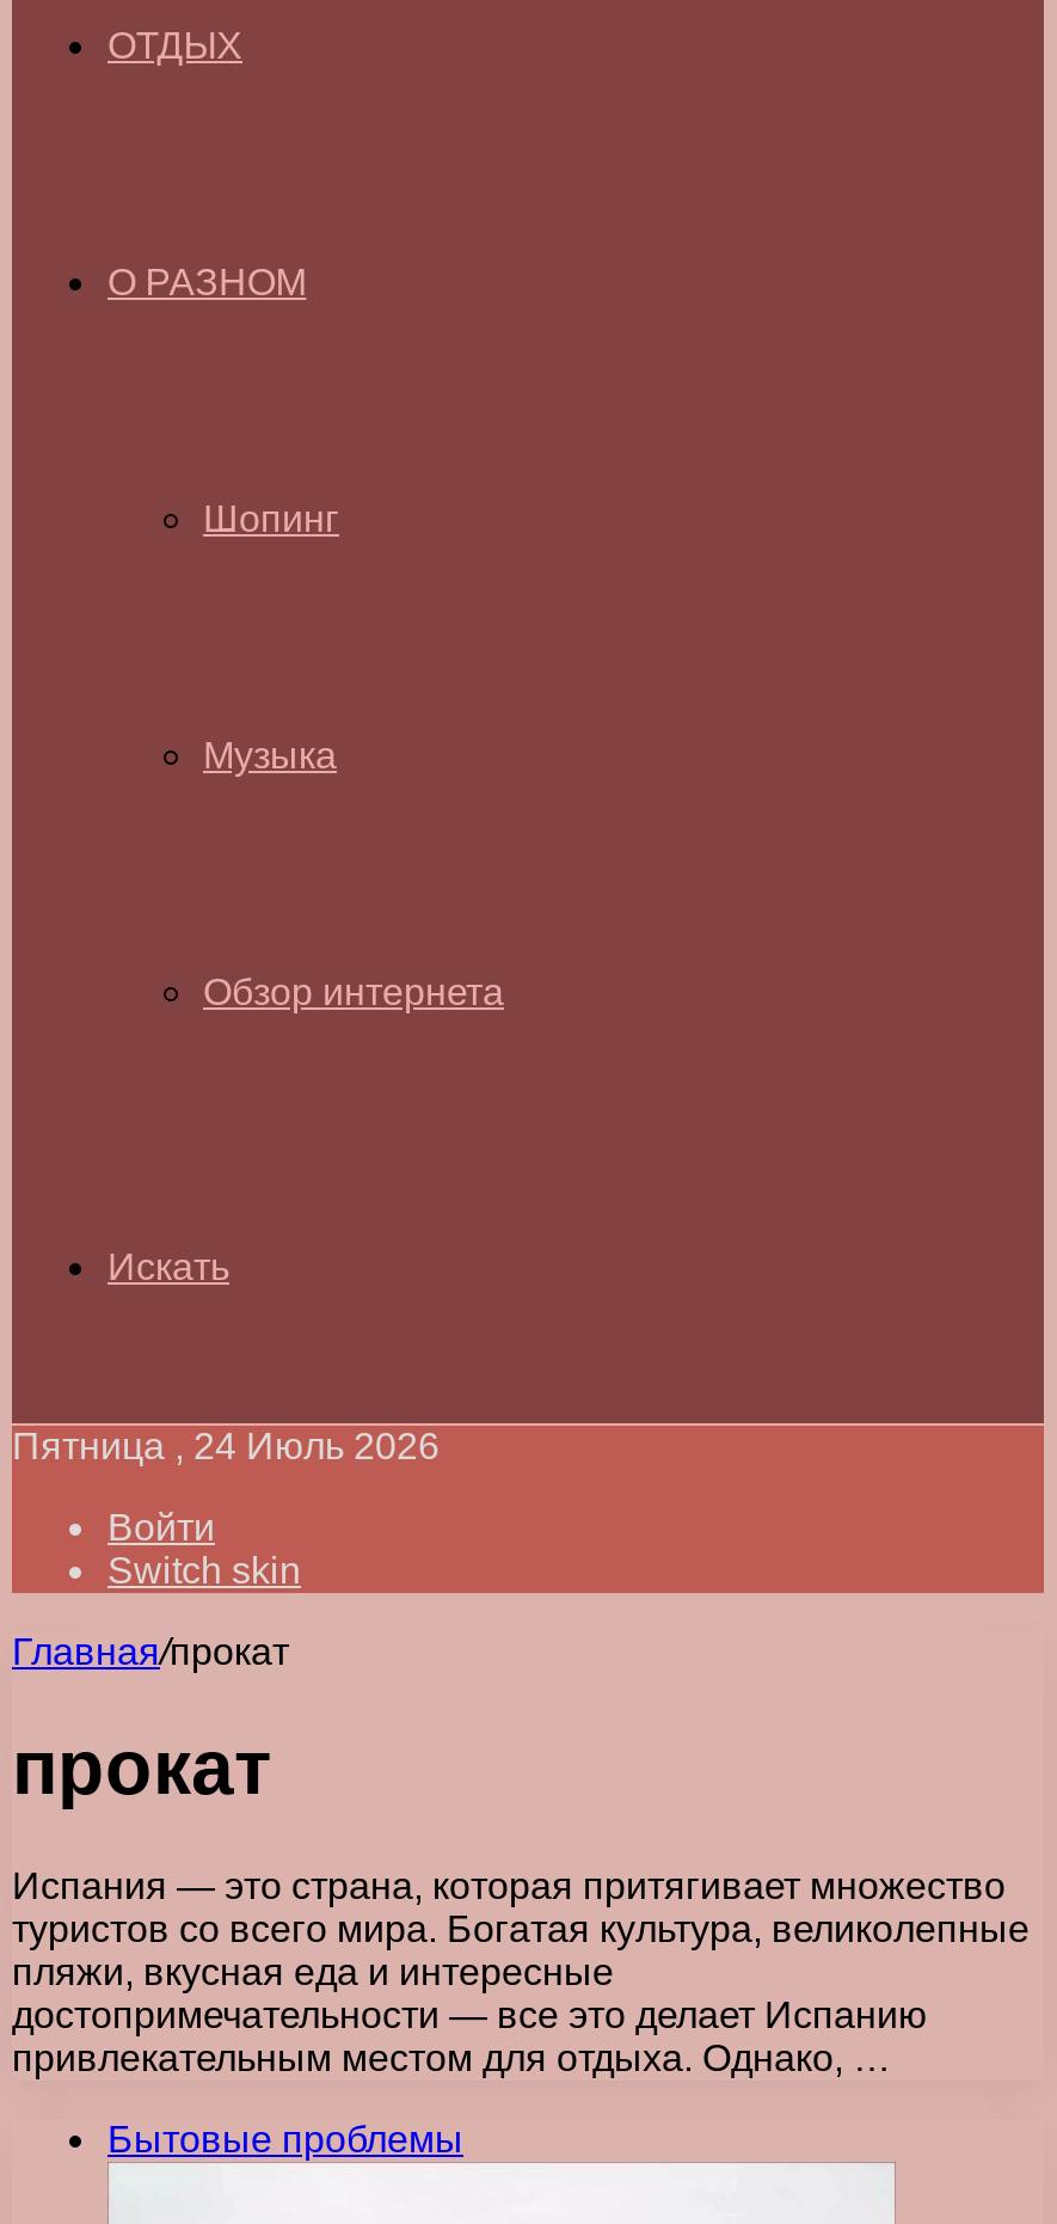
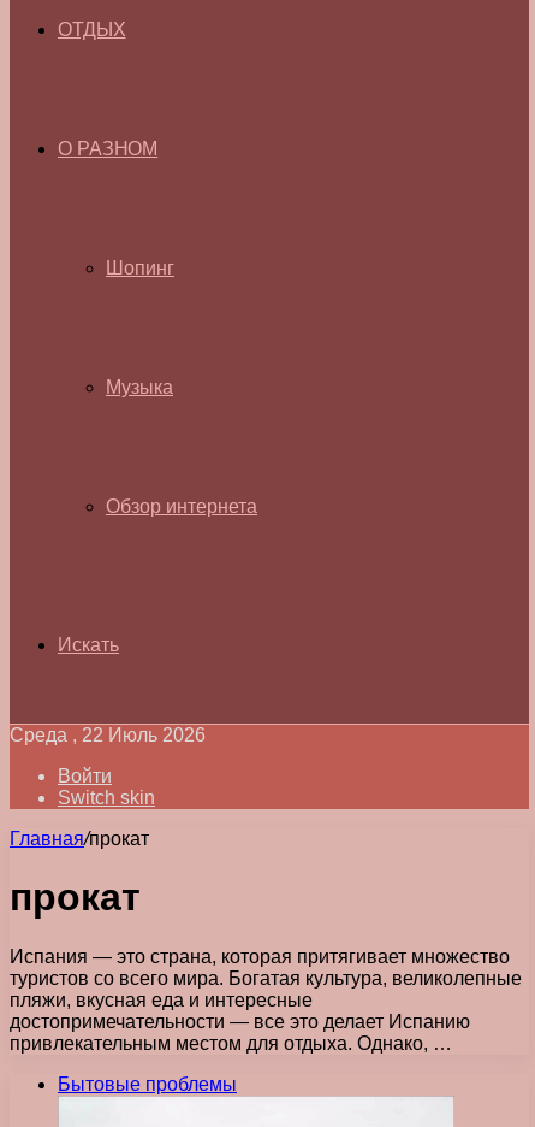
- Пятница , 24 Июль 2026
+ Среда , 22 Июль 2026
